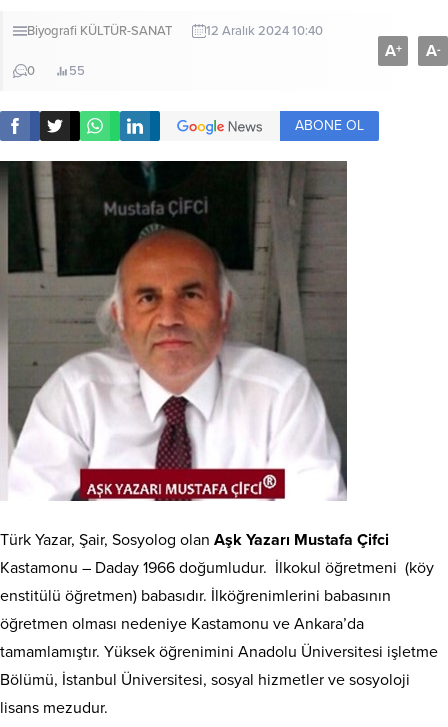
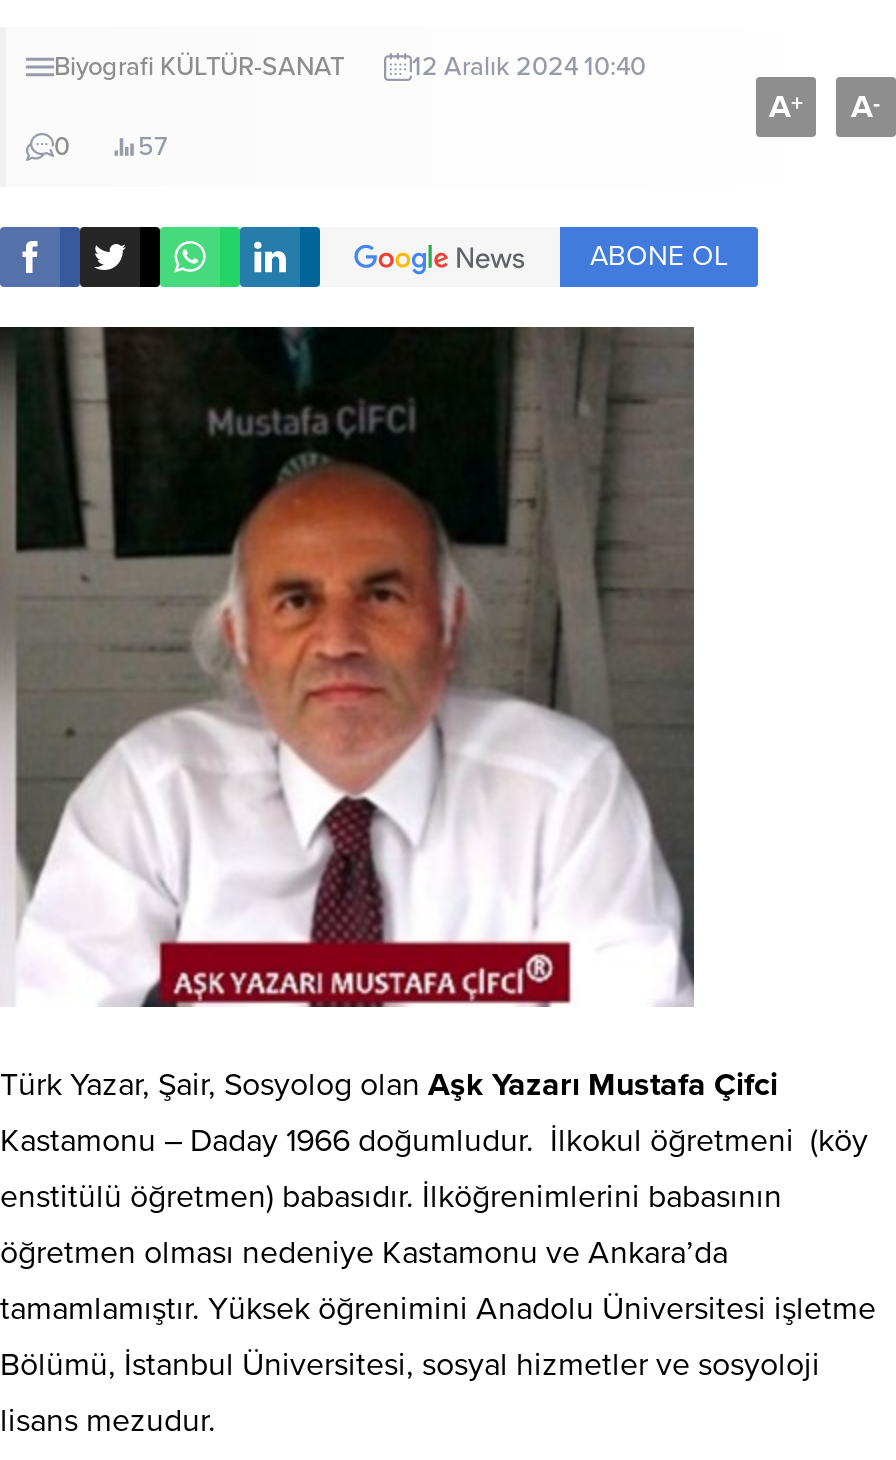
- 55
+ 57
